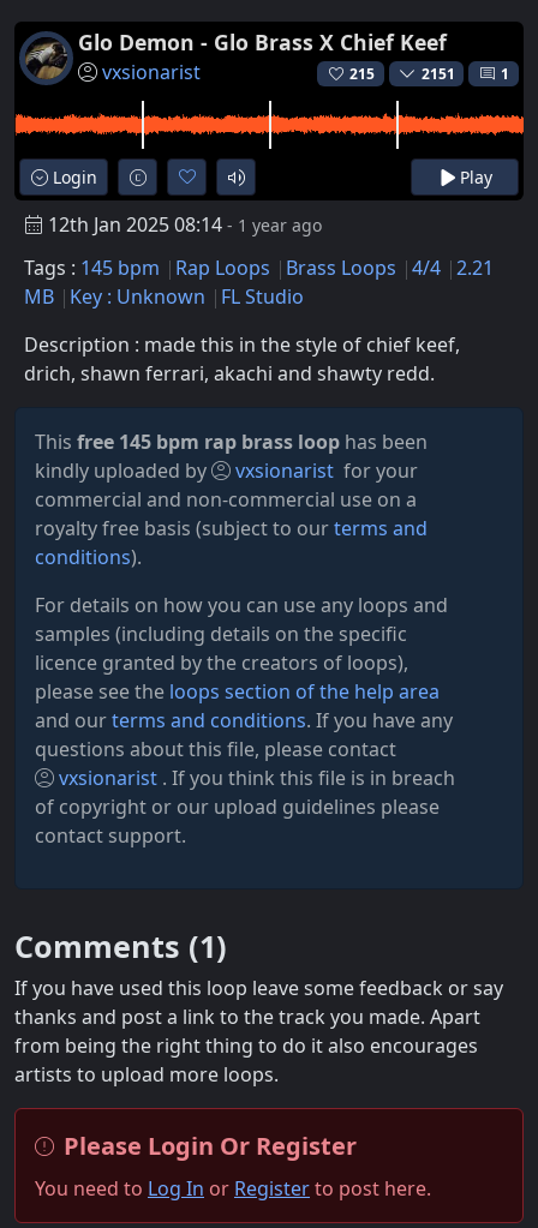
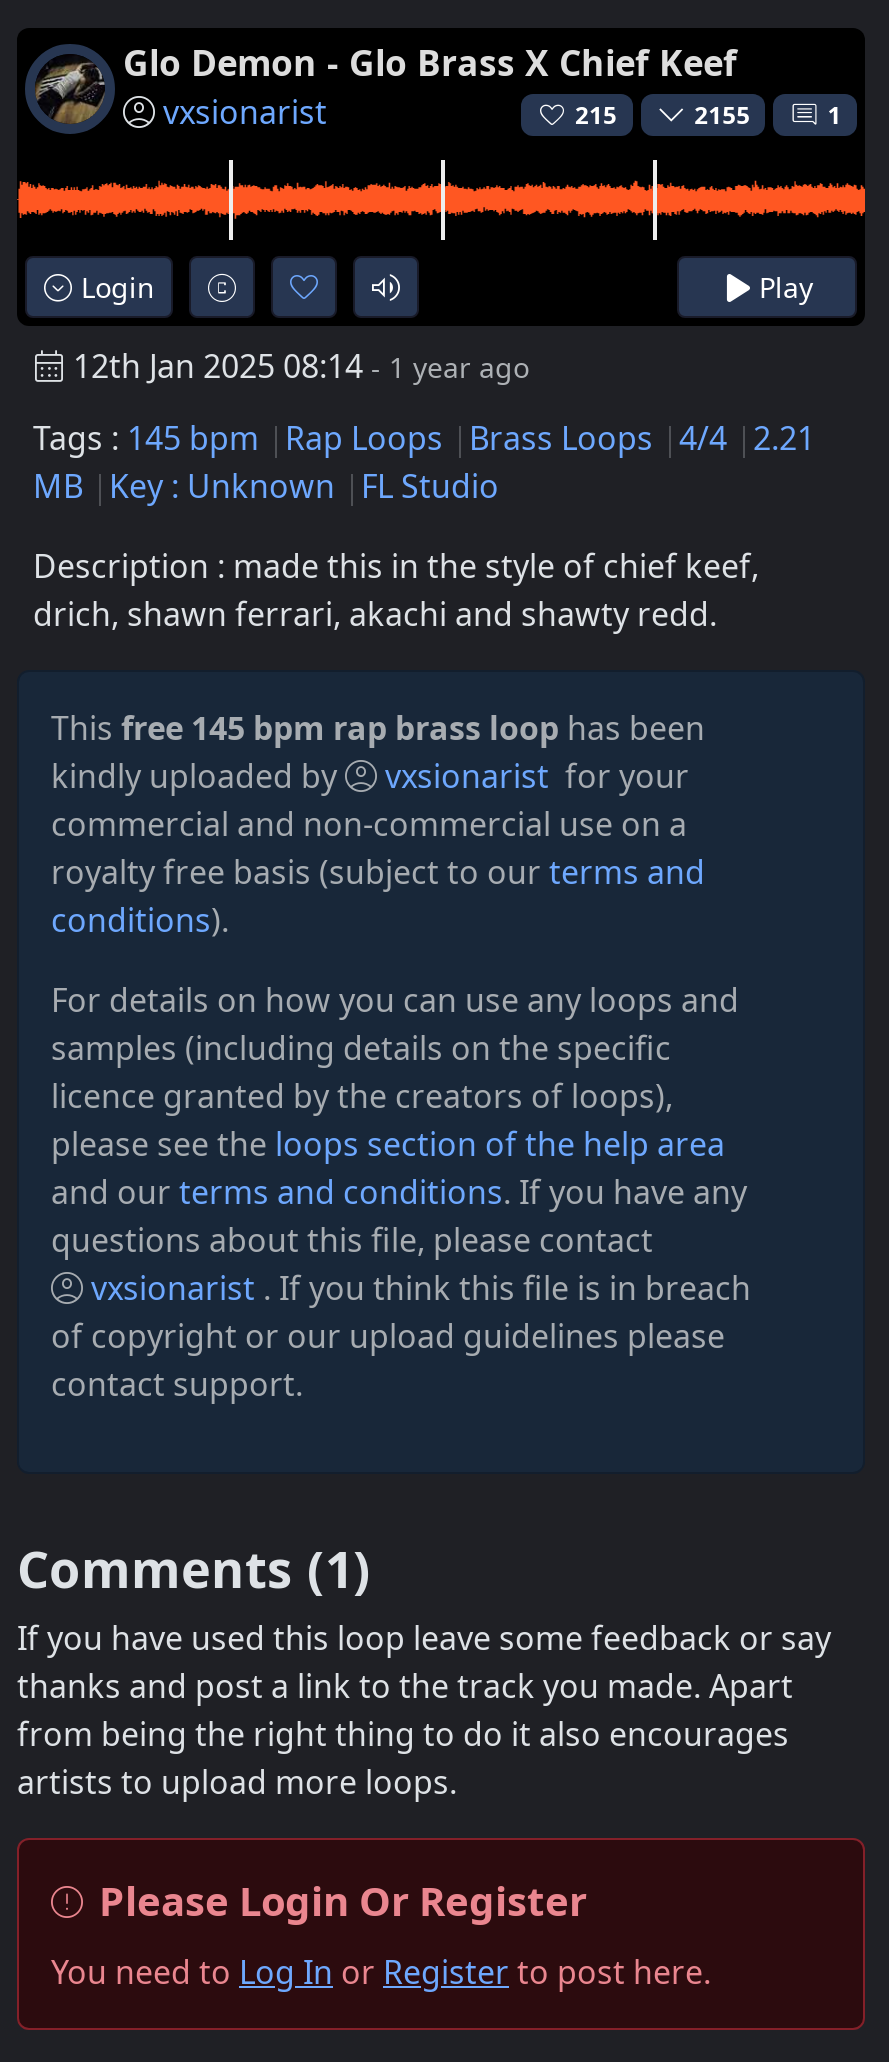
- 2151
+ 2155
